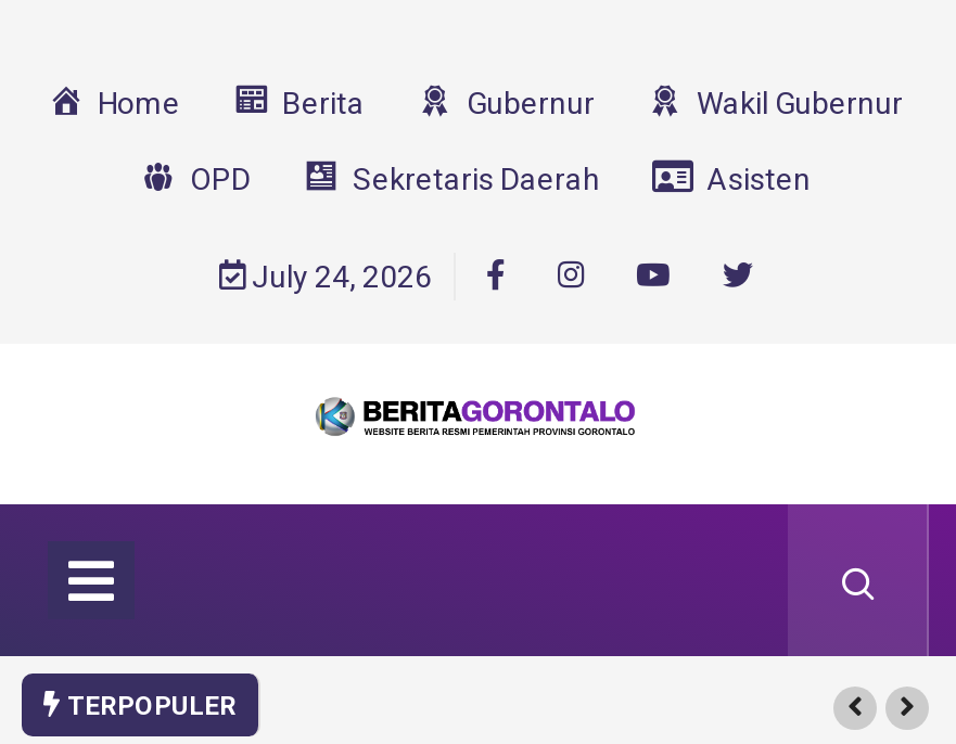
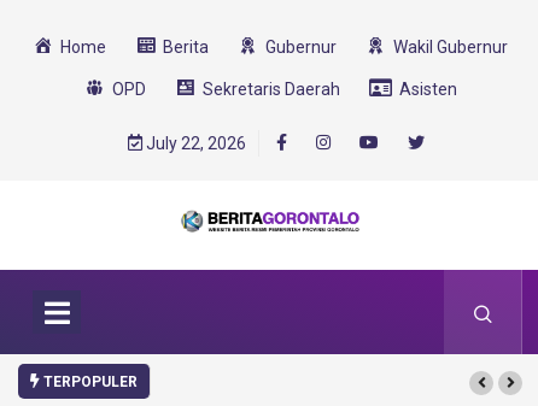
- July 24, 2026
+ July 22, 2026
